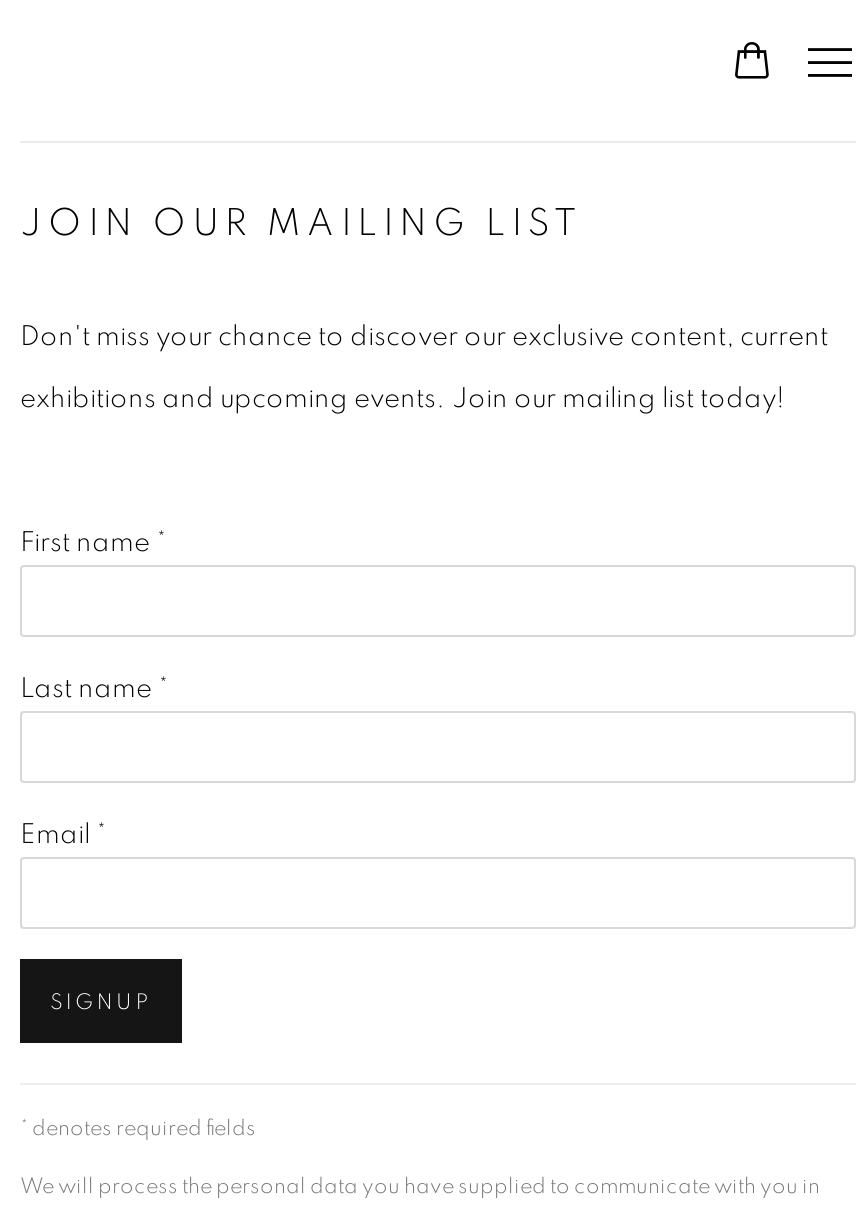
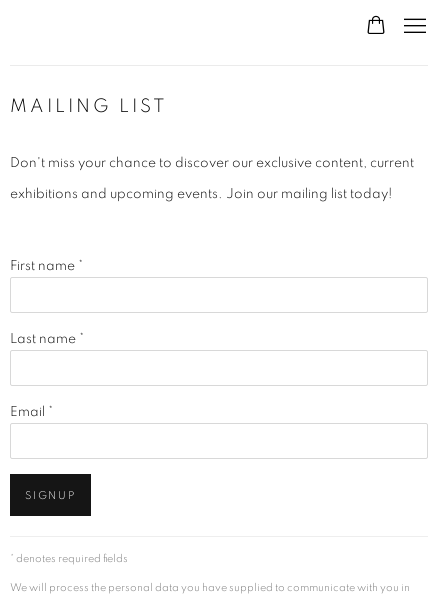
- JOIN OUR MAILING LIST
+ MAILING LIST
